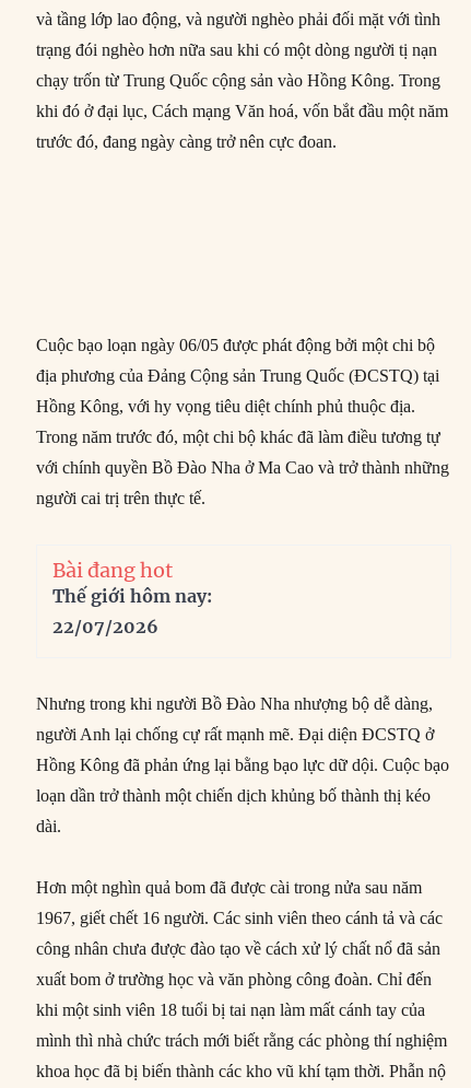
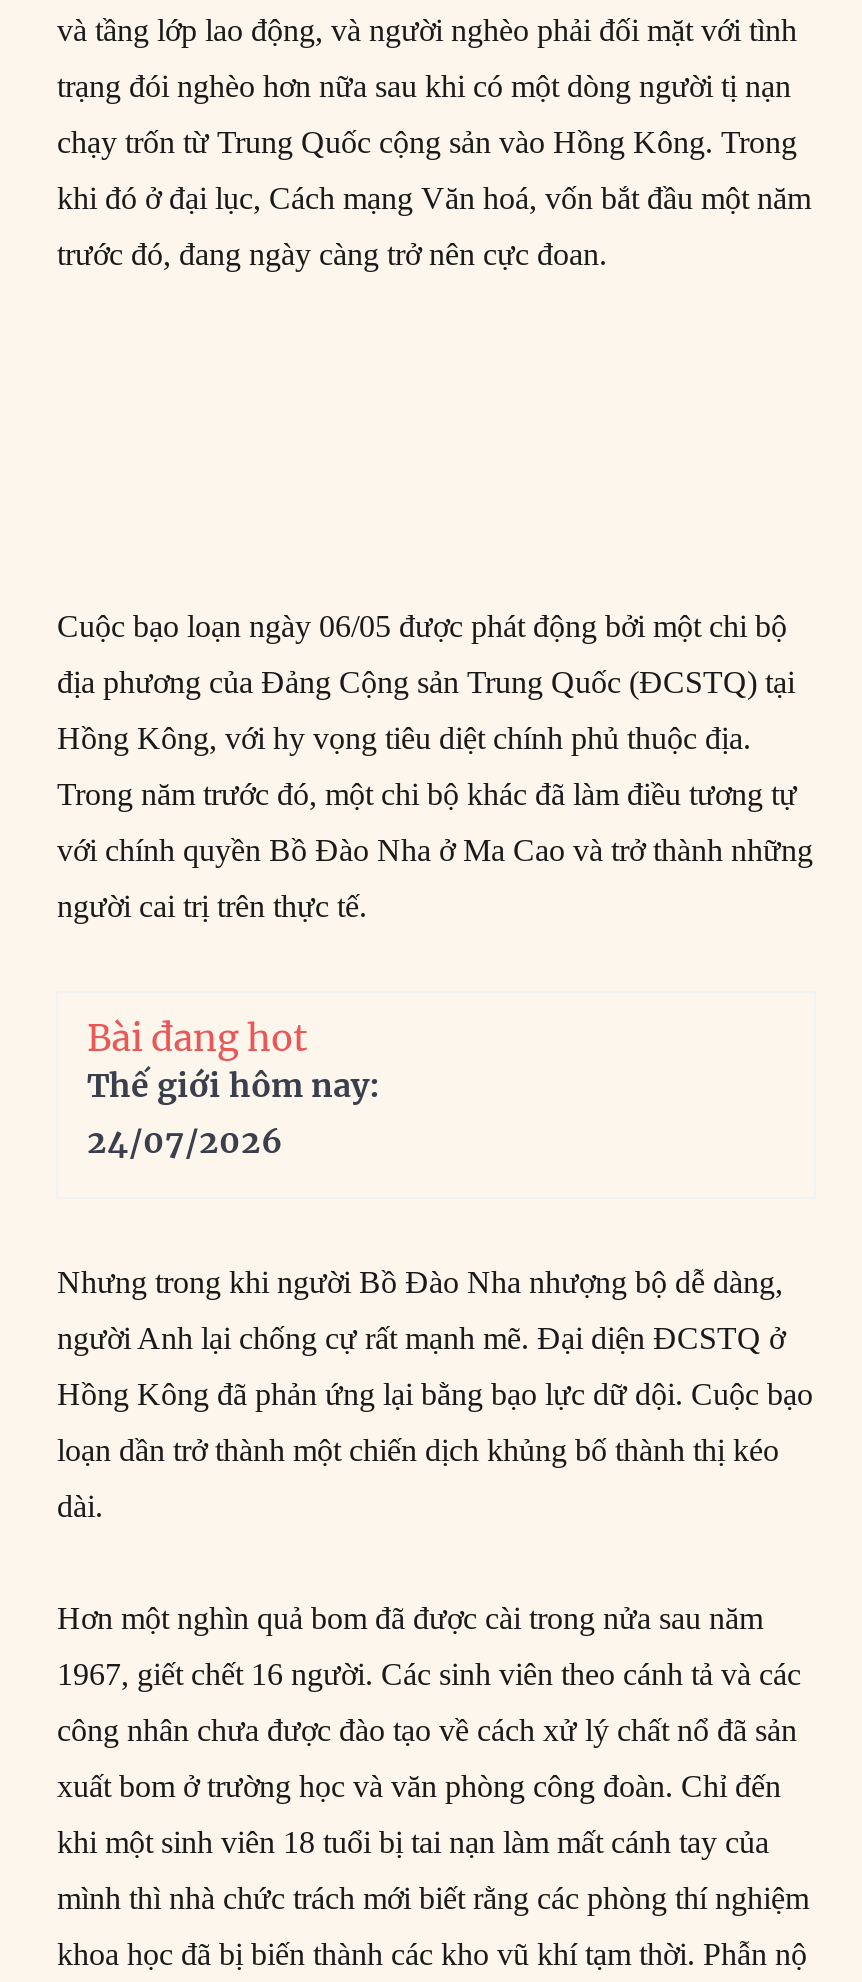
- 22/07/2026
+ 24/07/2026
